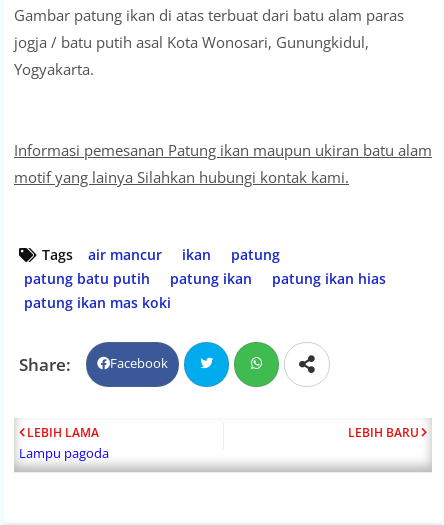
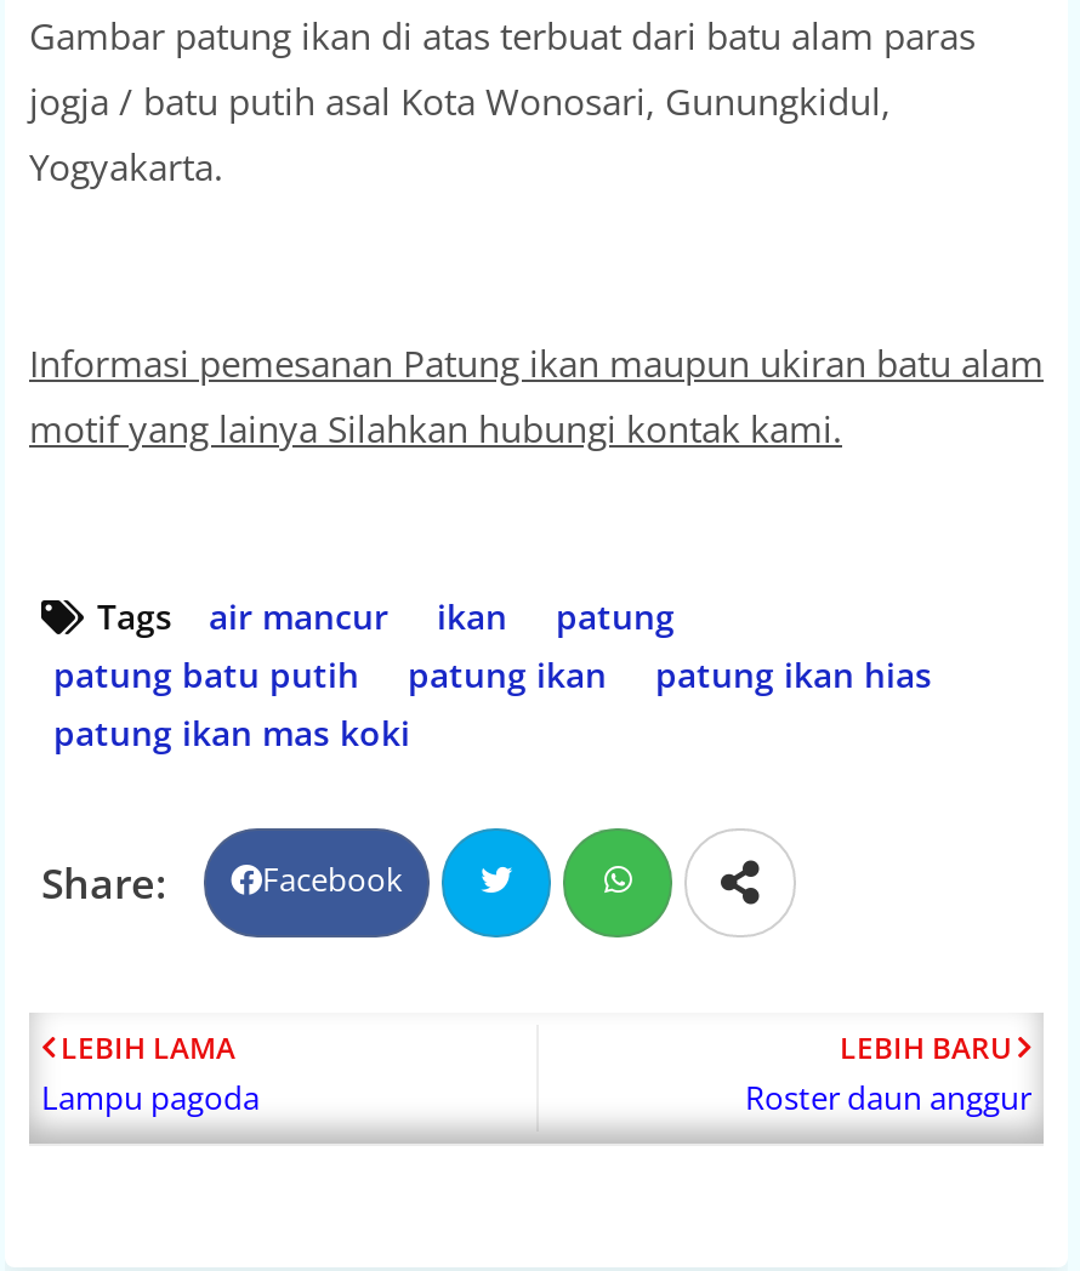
+ Roster daun anggur
